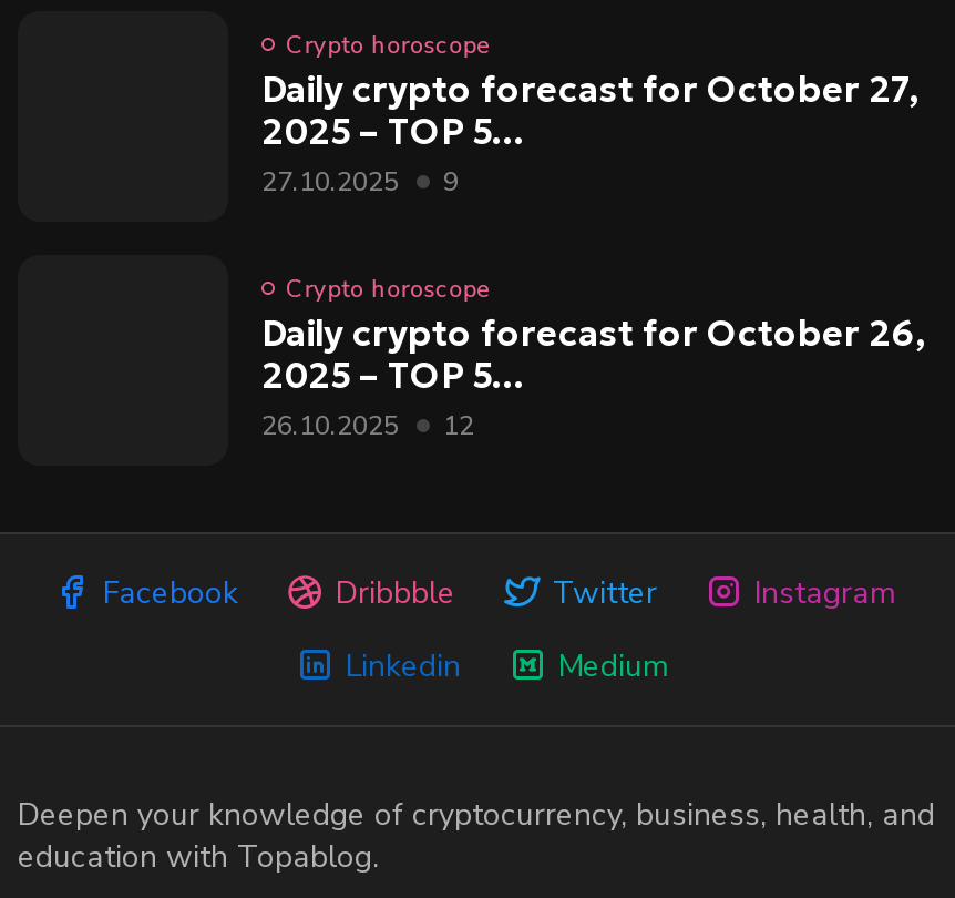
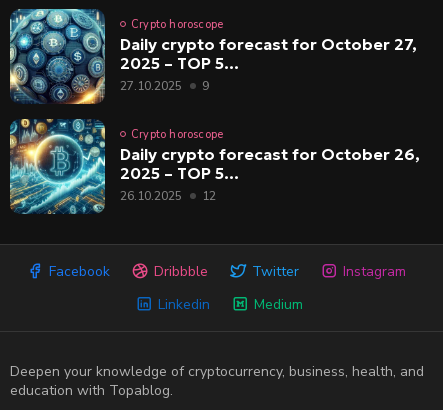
+ [image]

+ [image]
